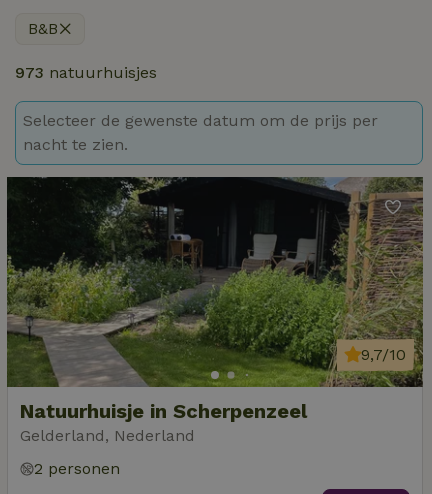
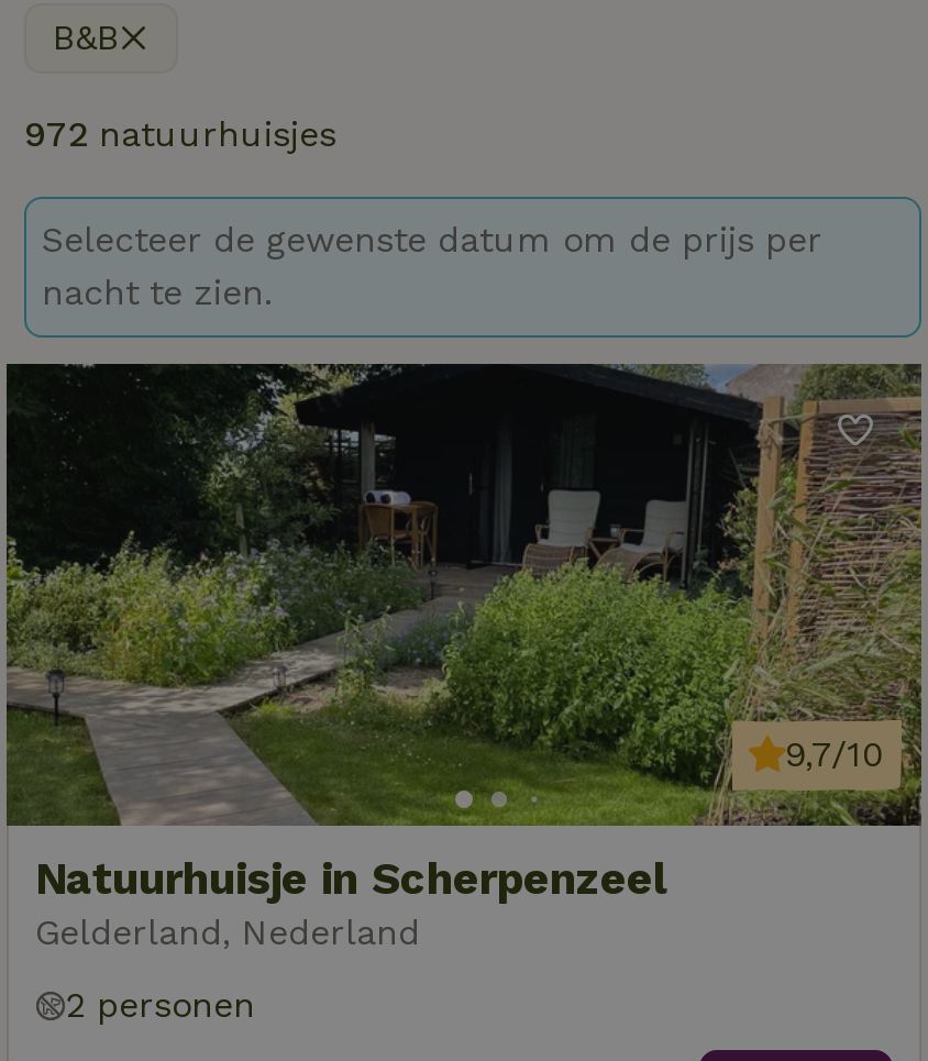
- 973 natuurhuisjes
+ 972 natuurhuisjes
